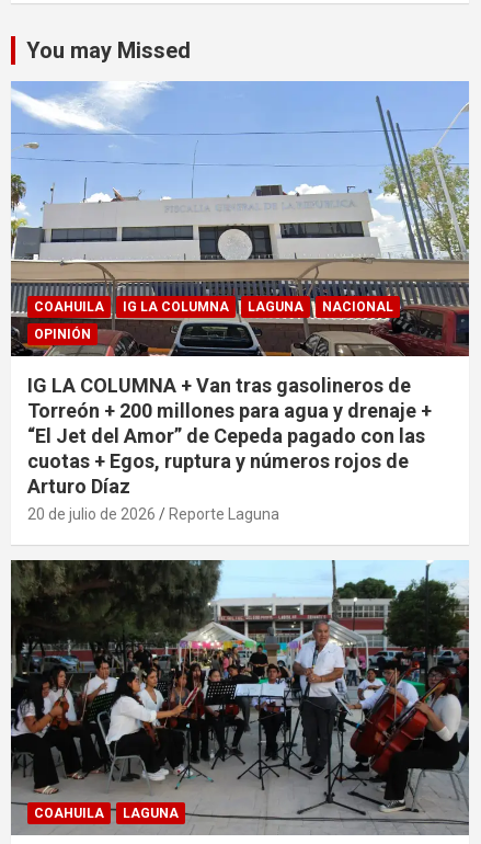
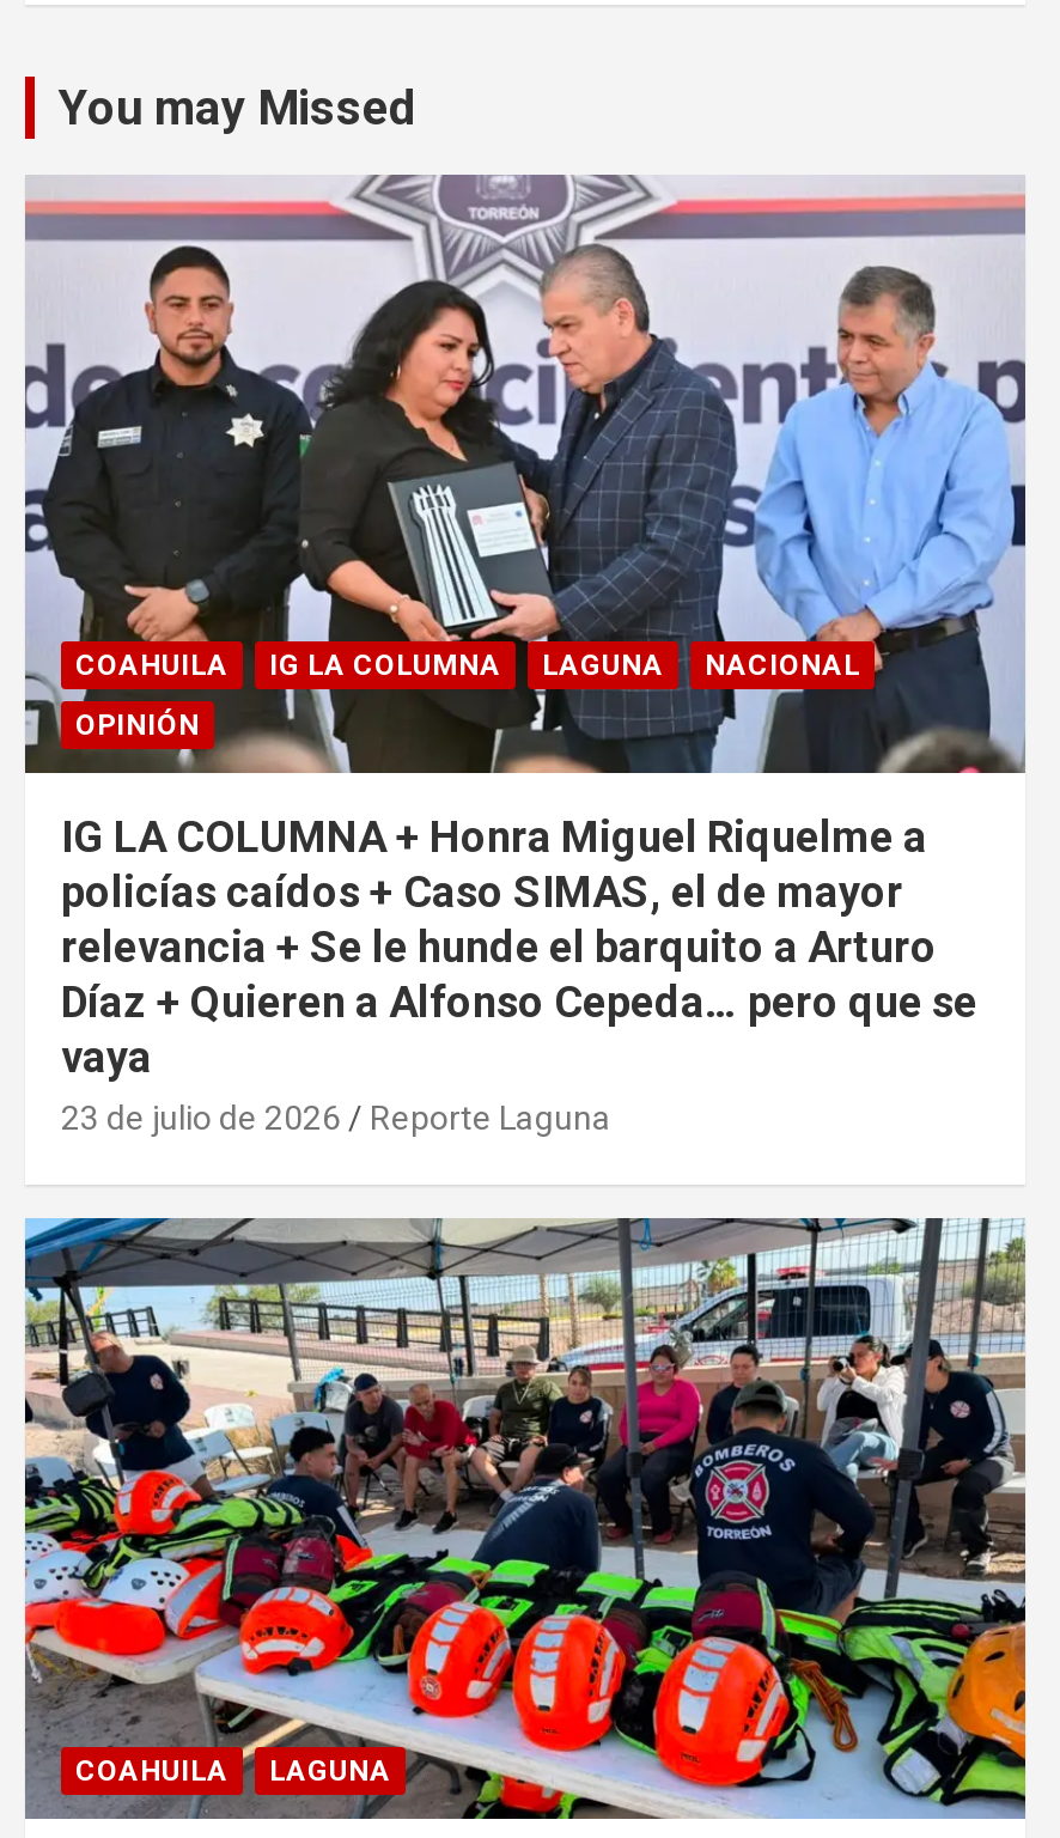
- [image]
- IG LA COLUMNA + Van tras gasolineros de
- Torreón + 200 millones para agua y drenaje +
- “El Jet del Amor” de Cepeda pagado con las
- cuotas + Egos, ruptura y números rojos de
- Arturo Díaz
- 20 de julio de 2026
+ [image]
+ IG LA COLUMNA + Honra Miguel Riquelme a
+ policías caídos + Caso SIMAS, el de mayor
+ relevancia + Se le hunde el barquito a Arturo
+ Díaz + Quieren a Alfonso Cepeda… pero que se
+ vaya
+ 23 de julio de 2026

- [image]
+ [image]
